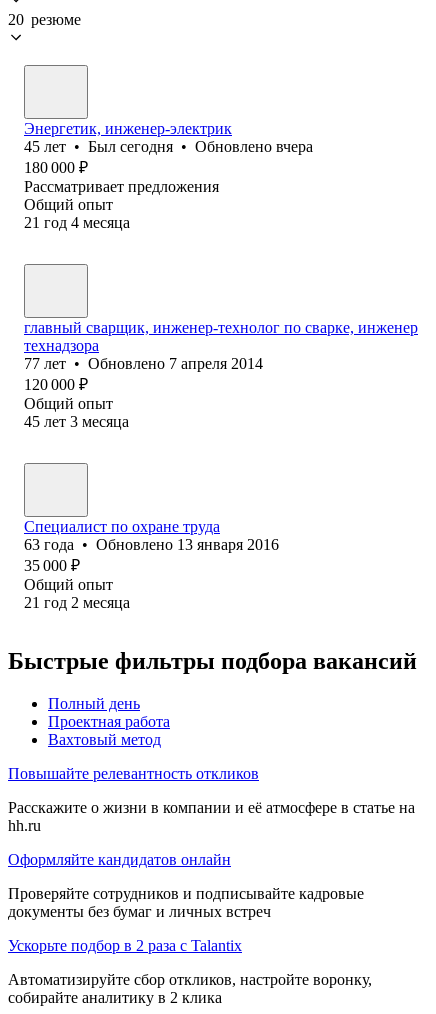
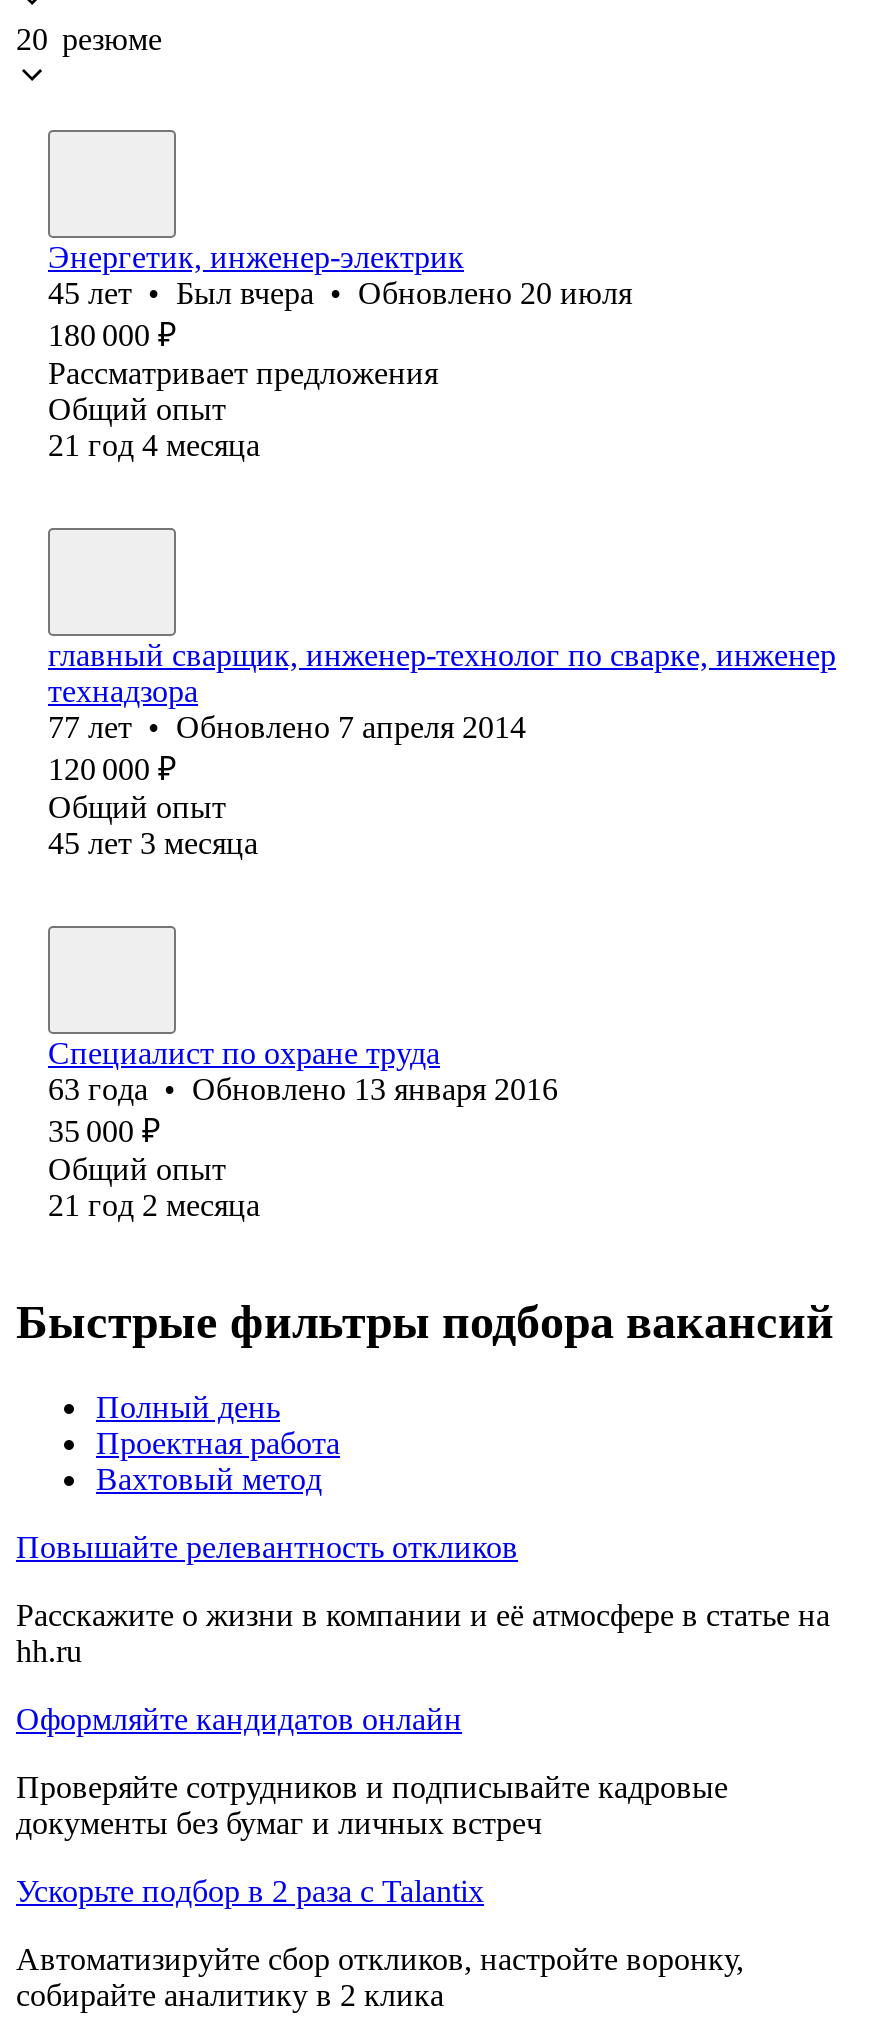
- 45 лет • Был сегодня • Обновлено вчера
+ 45 лет • Был вчера • Обновлено 20 июля
